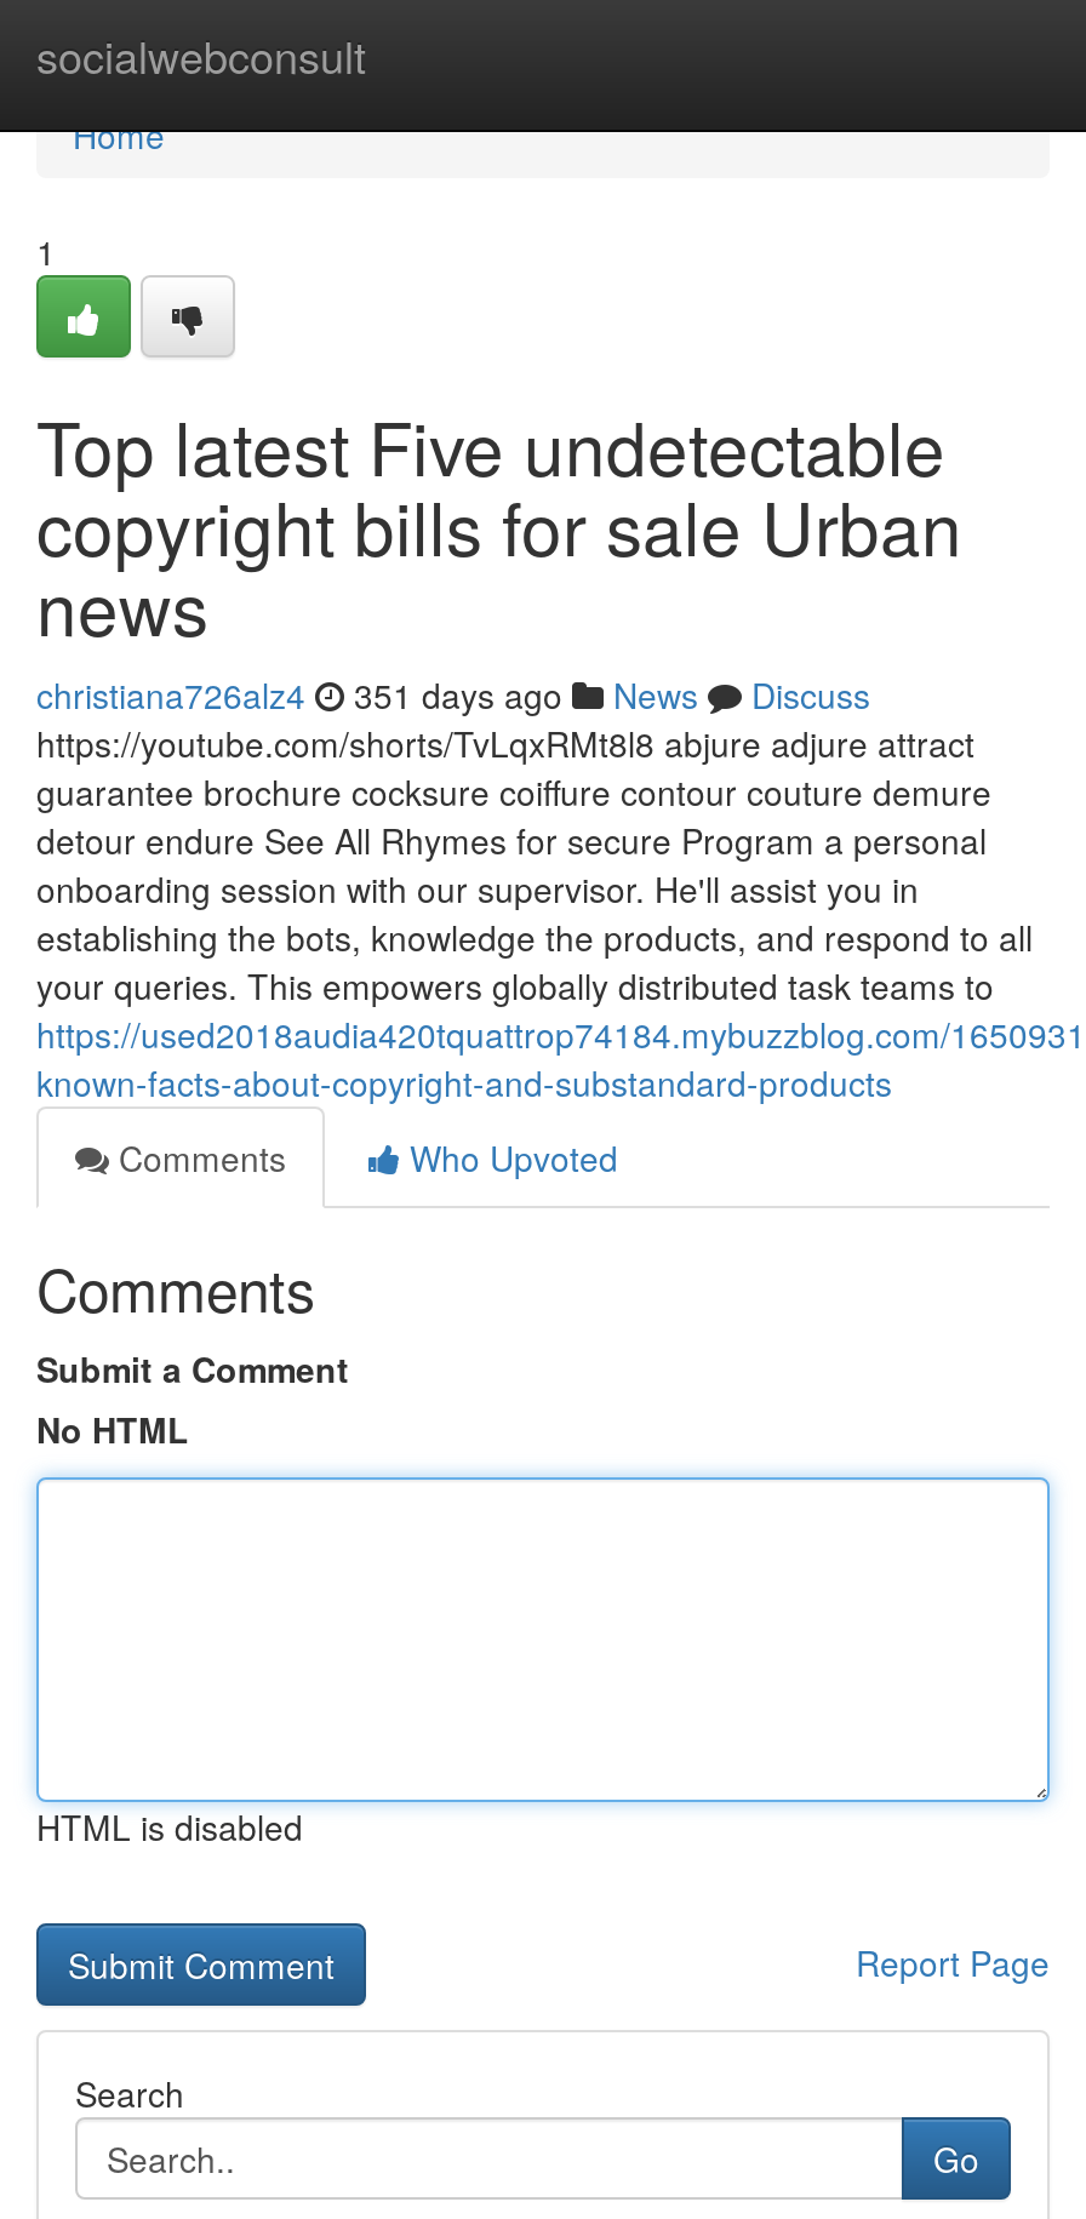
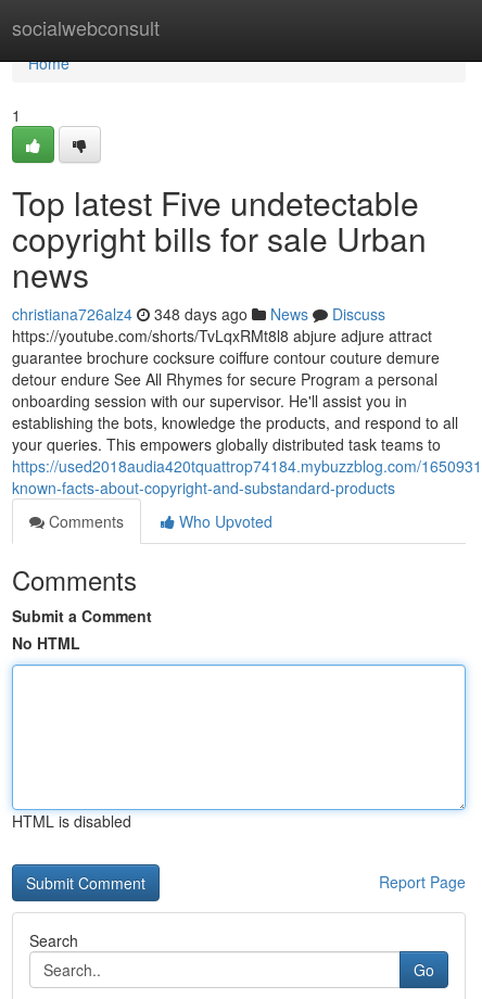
- christiana726alz4 351 days ago News Discuss
+ christiana726alz4 348 days ago News Discuss
